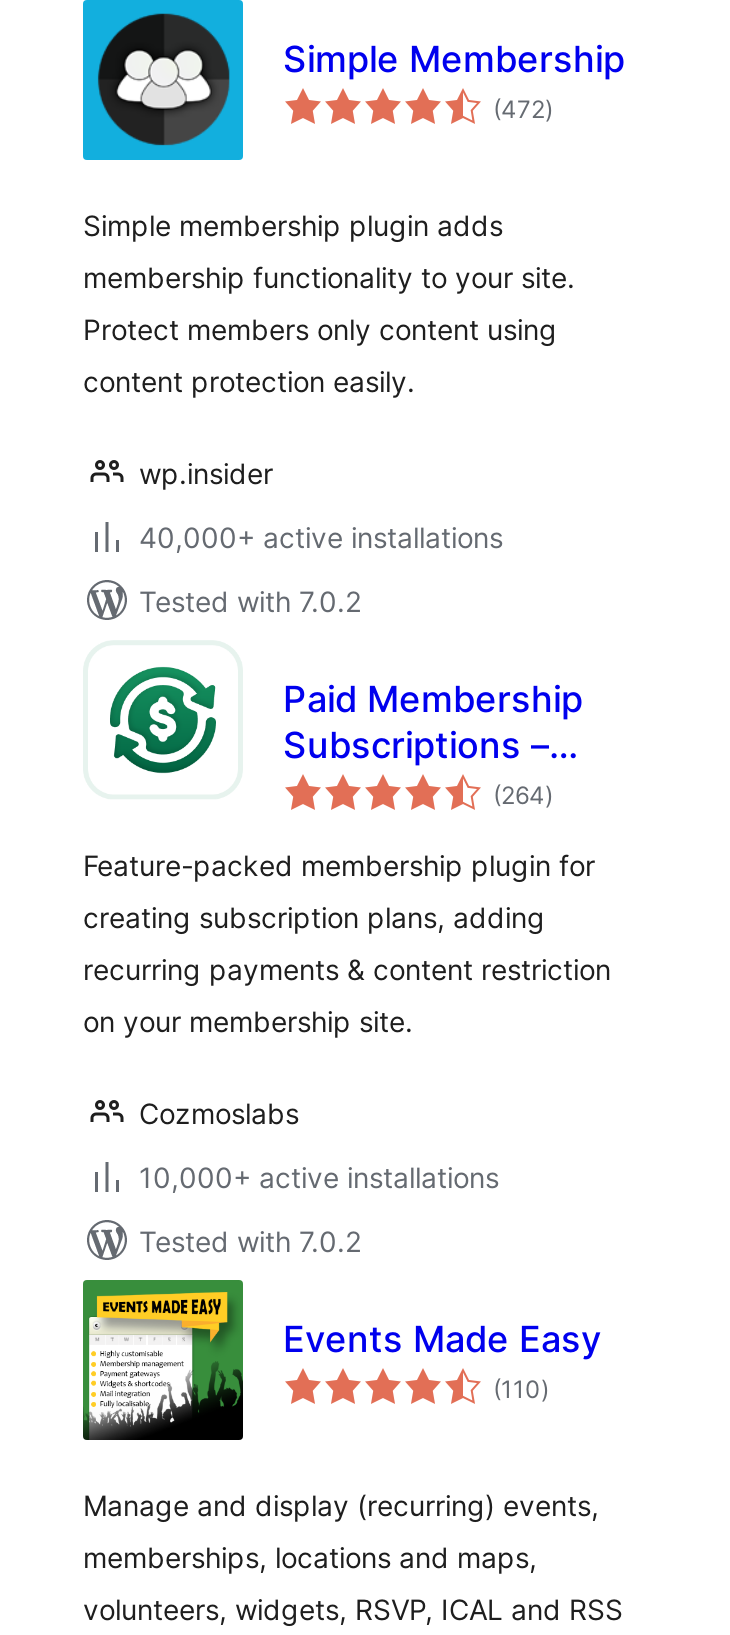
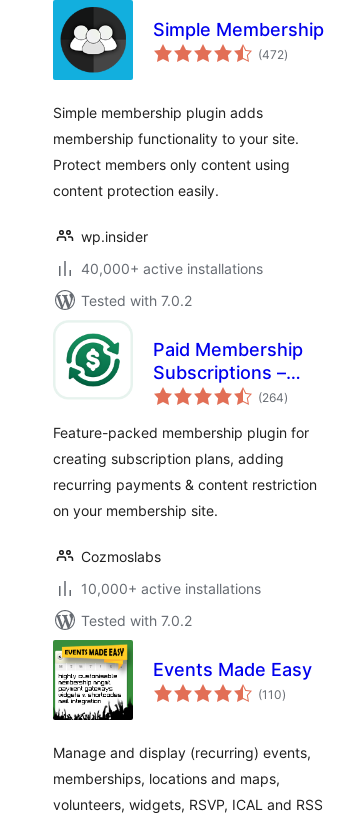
- [image]
+ [image]
